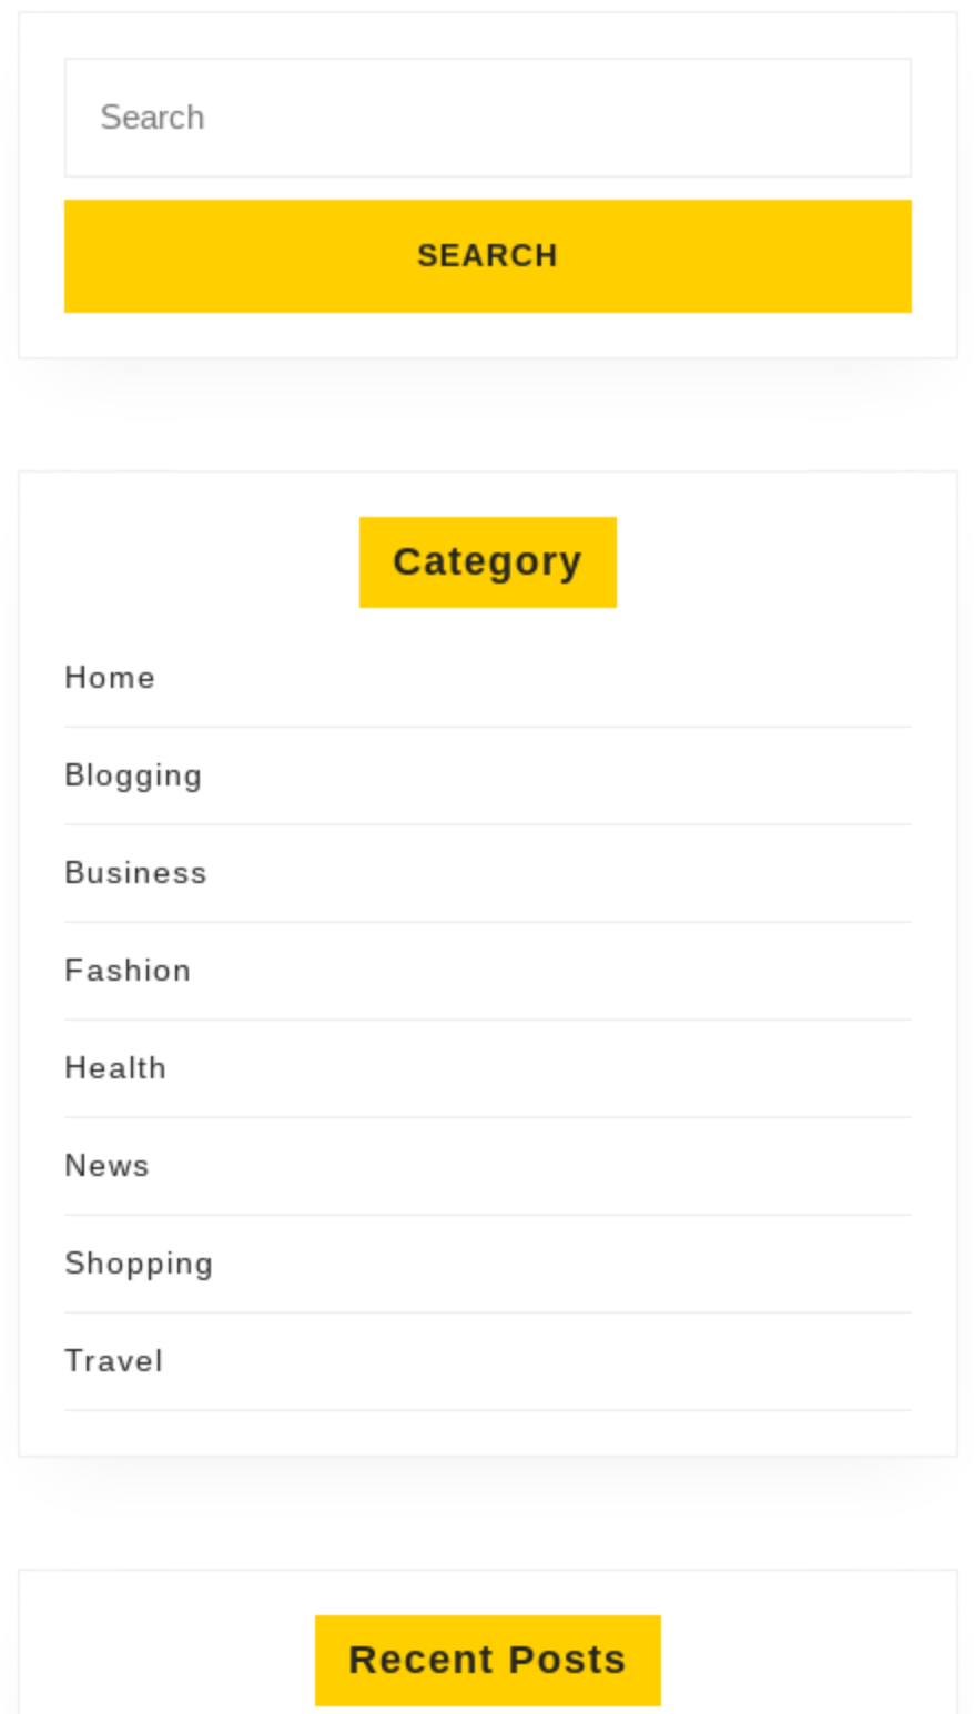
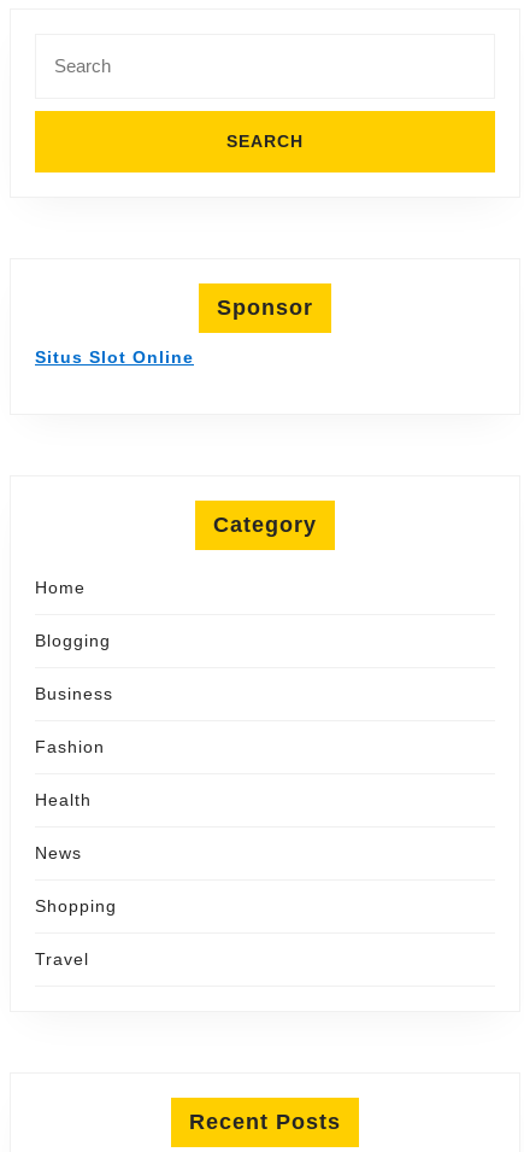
+ Sponsor
+ Situs Slot Online
